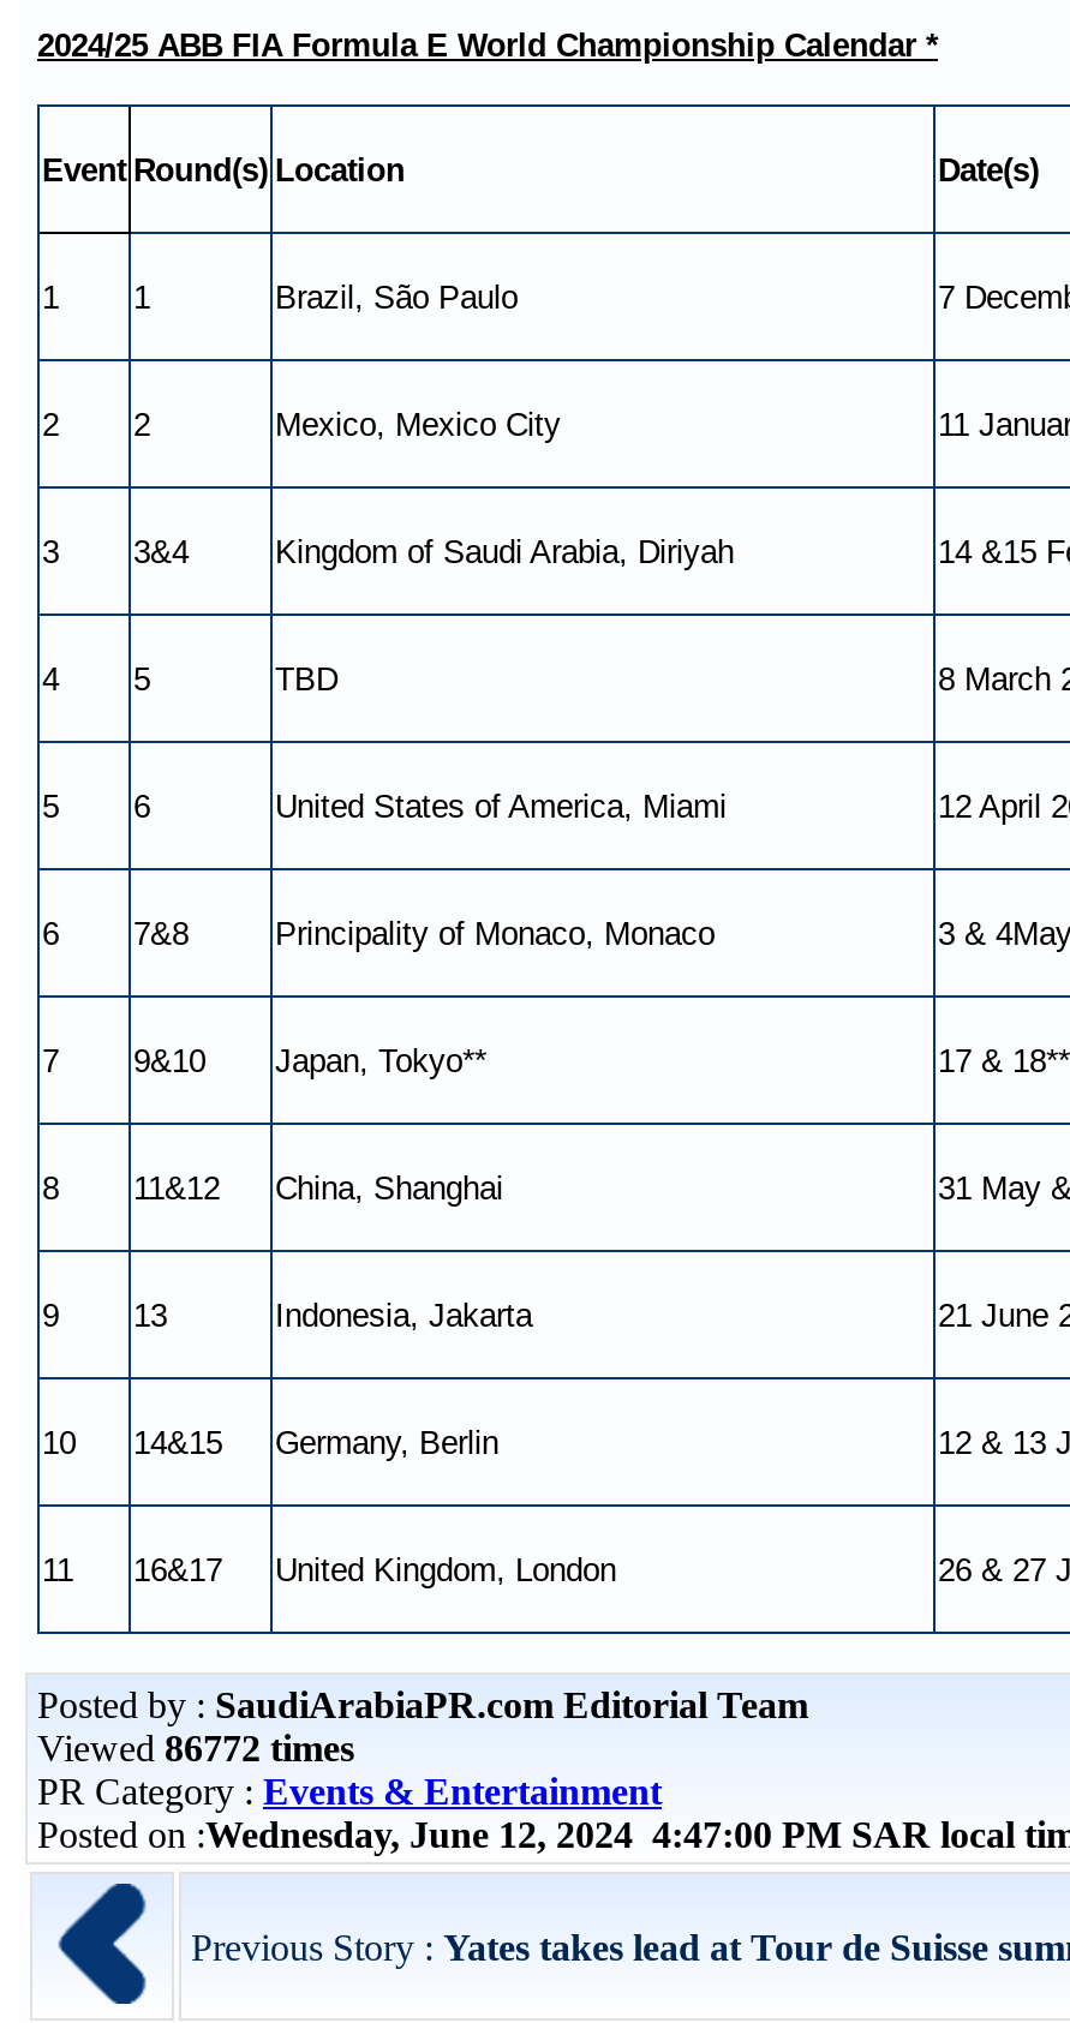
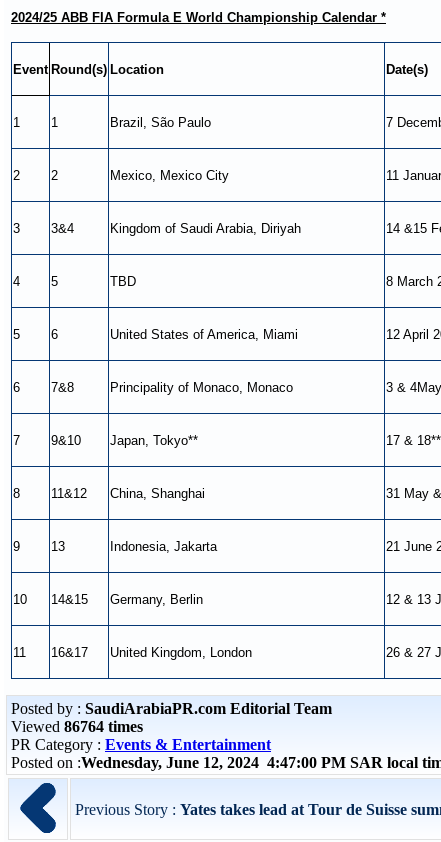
- Viewed 86772 times
+ Viewed 86764 times
